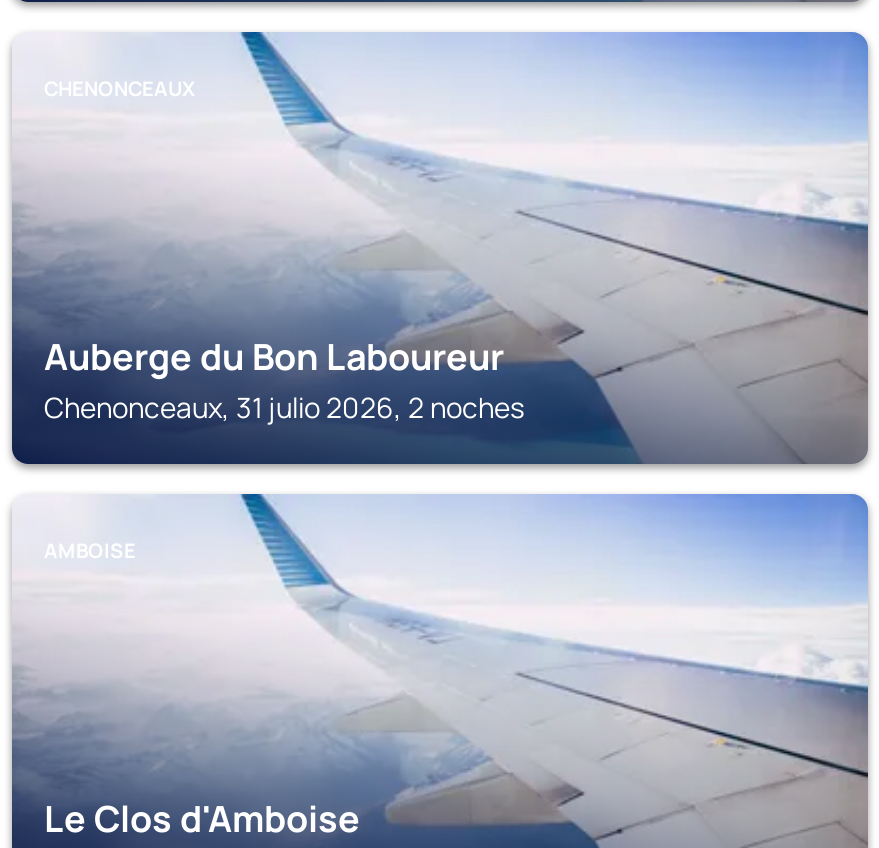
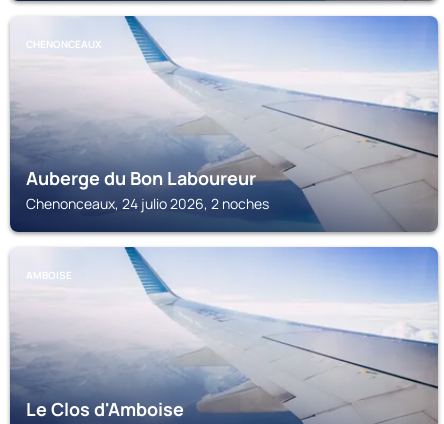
- Chenonceaux, 31 julio 2026, 2 noches
+ Chenonceaux, 24 julio 2026, 2 noches
